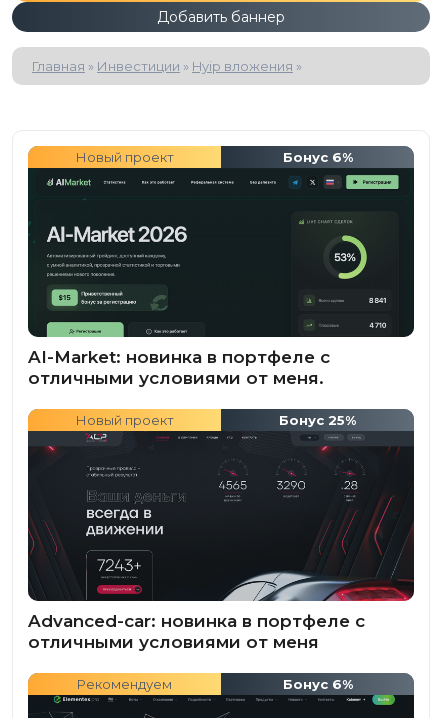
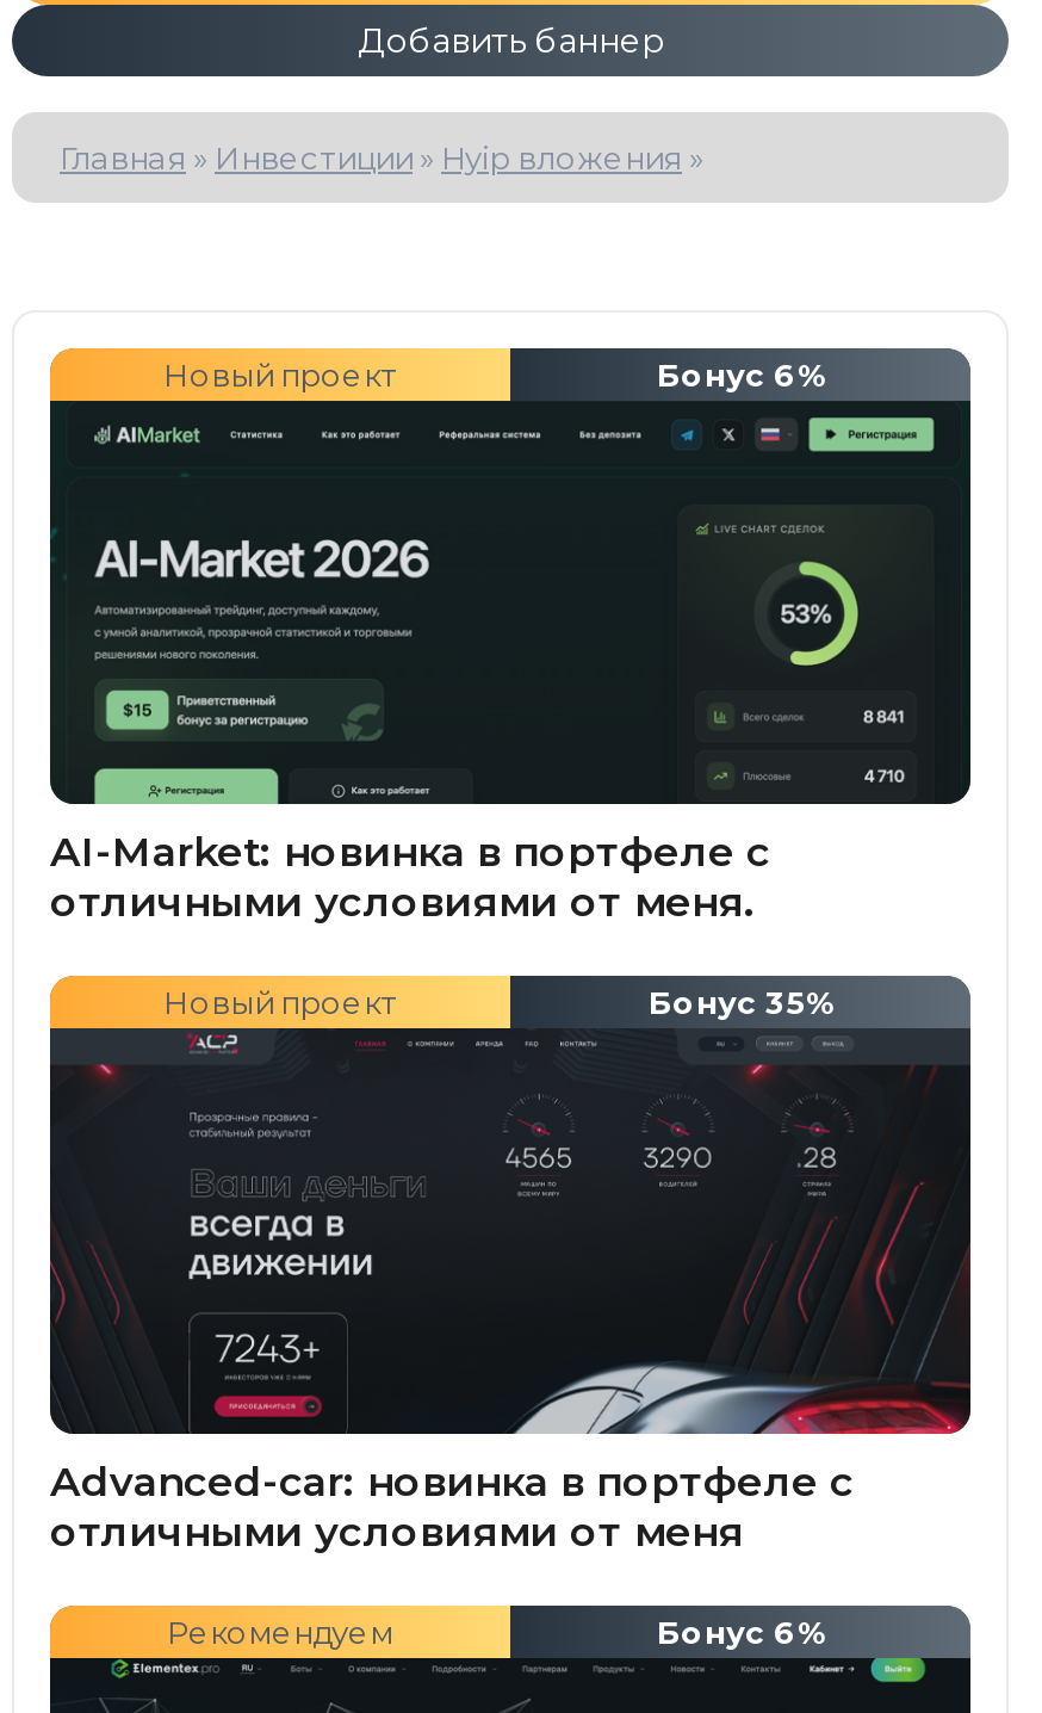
- Бонус 25%
+ Бонус 35%
